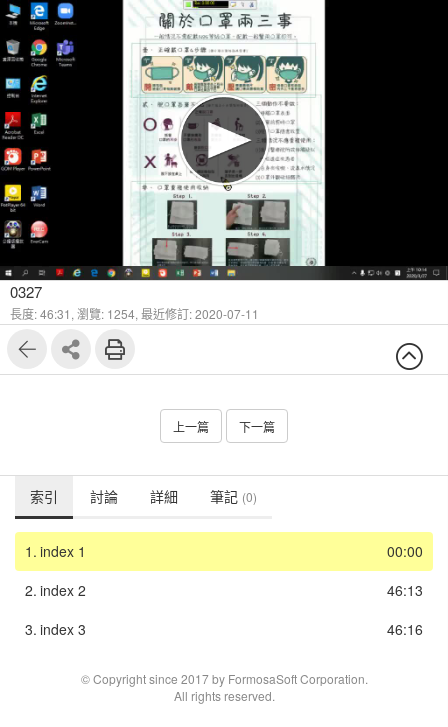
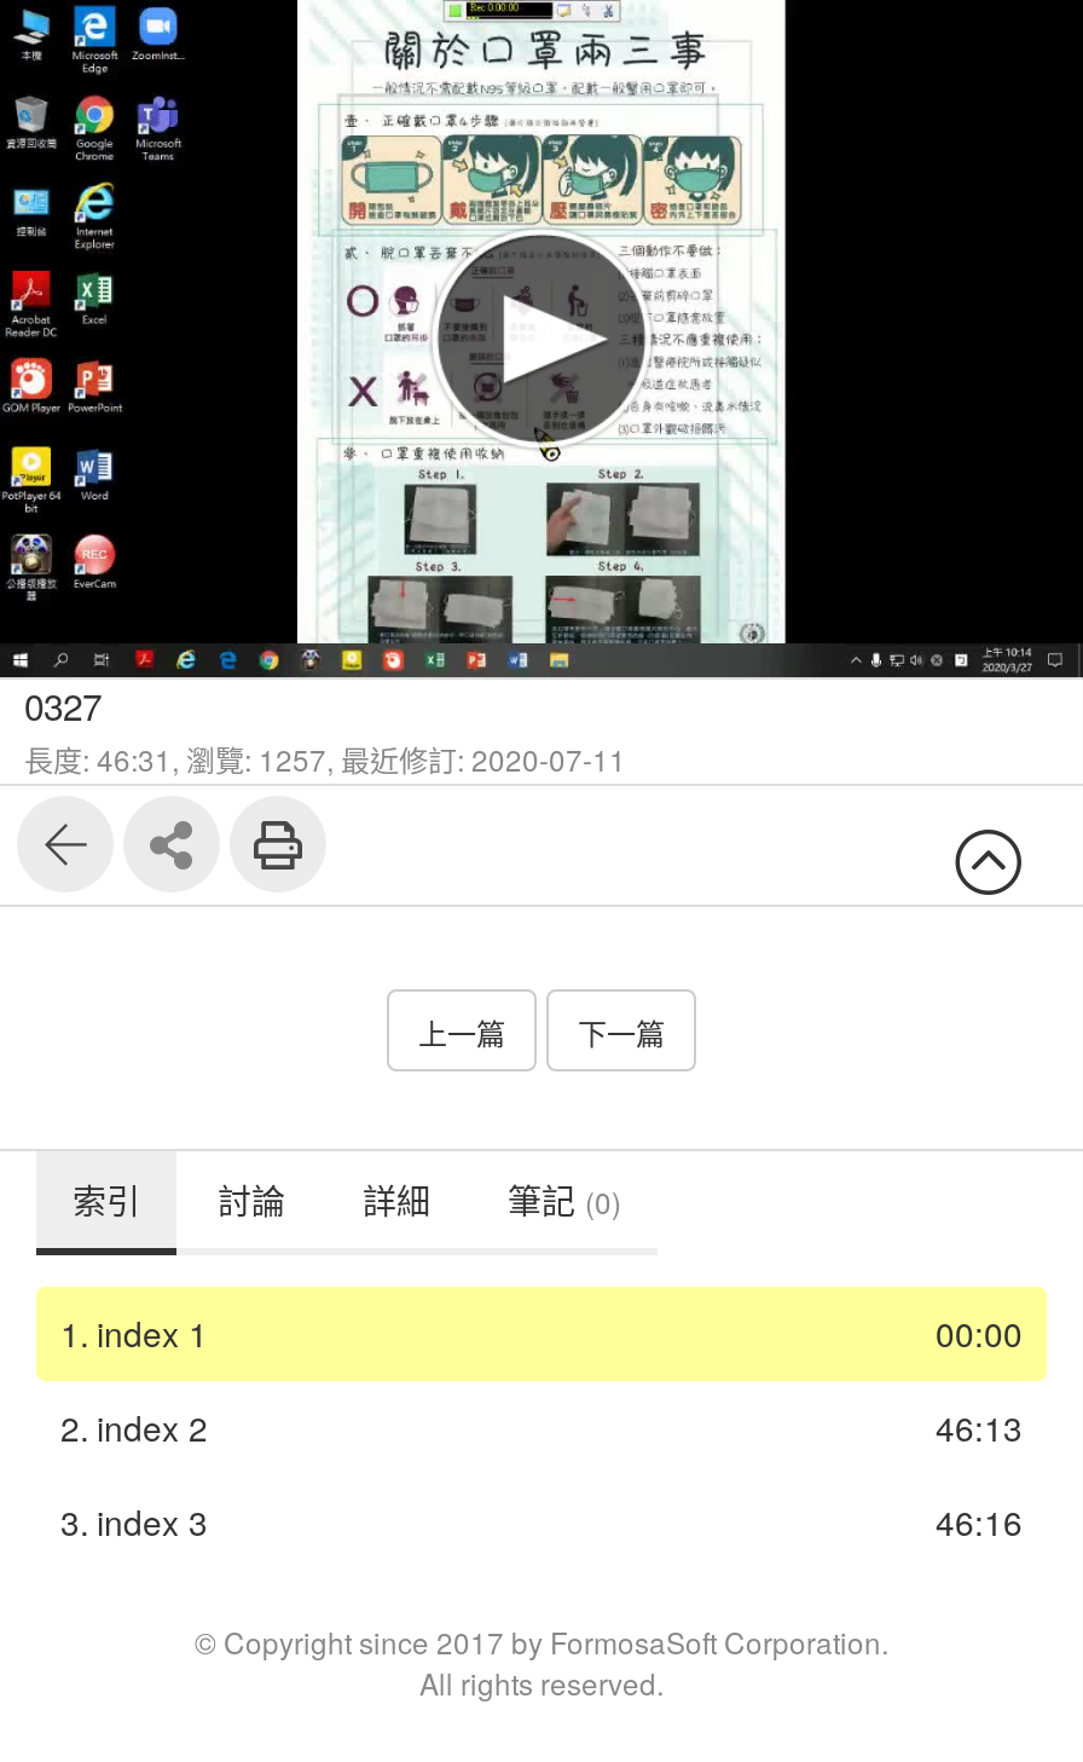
- 長度: 46:31,瀏覽: 1254,最近修訂: 2020-07-11
+ 長度: 46:31,瀏覽: 1257,最近修訂: 2020-07-11
